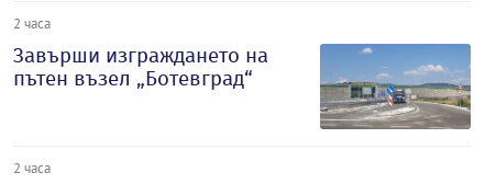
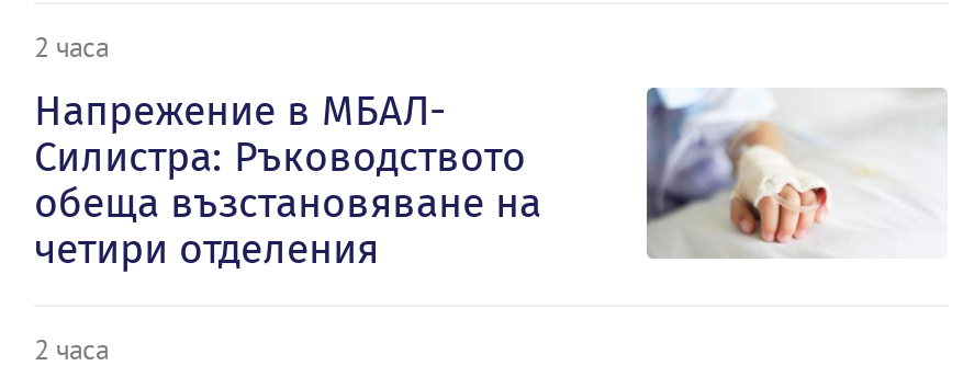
- Завърши изграждането на
- пътен възел „Ботевград“
+ Напрежение в МБАЛ-
+ Силистра: Ръководството
+ обеща възстановяване на
+ четири отделения

- [image]
+ [image]
